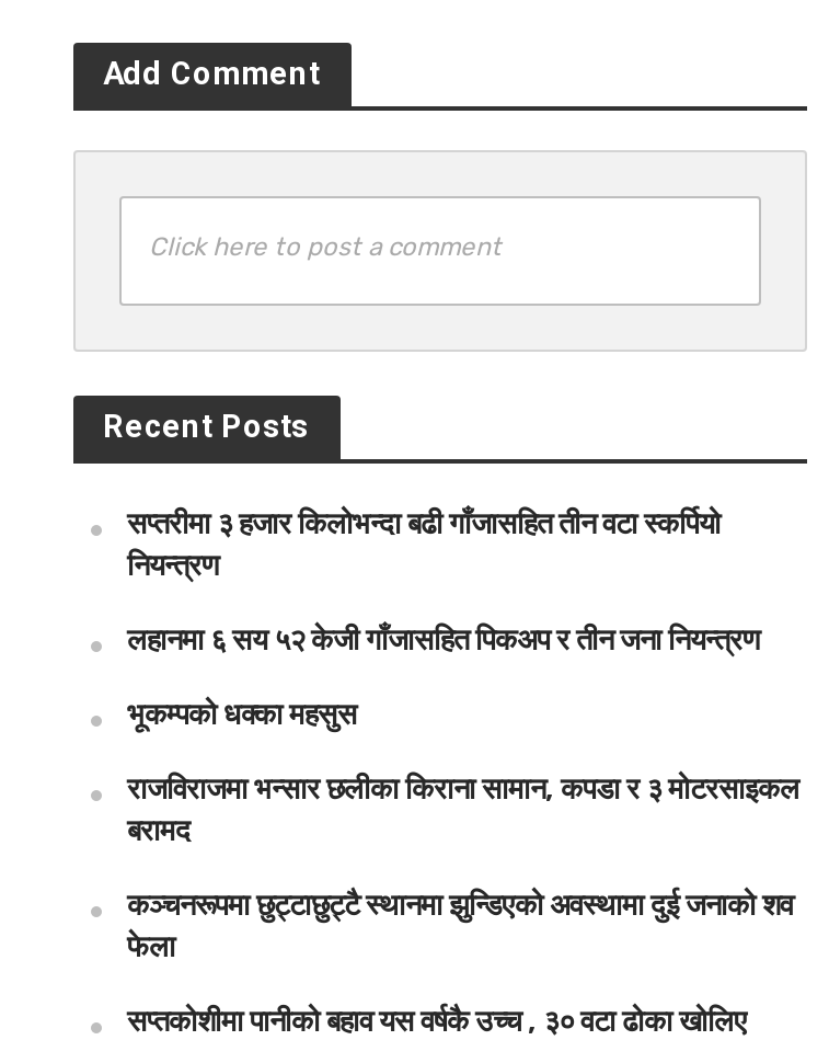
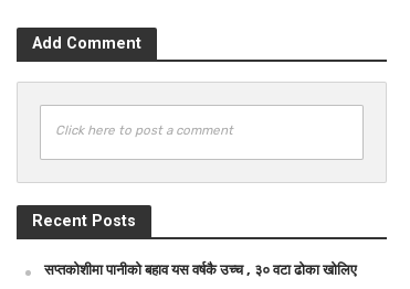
- सप्तरीमा ३ हजार किलोभन्दा बढी गाँजासहित तीन वटा स्कर्पियो
- नियन्त्रण
- लहानमा ६ सय ५२ केजी गाँजासहित पिकअप र तीन जना नियन्त्रण
- भूकम्पको धक्का महसुस
- राजविराजमा भन्सार छलीका किराना सामान, कपडा र ३ मोटरसाइकल
- बरामद
- कञ्चनरूपमा छुट्टाछुट्टै स्थानमा झुन्डिएको अवस्थामा दुई जनाको शव
- फेला
